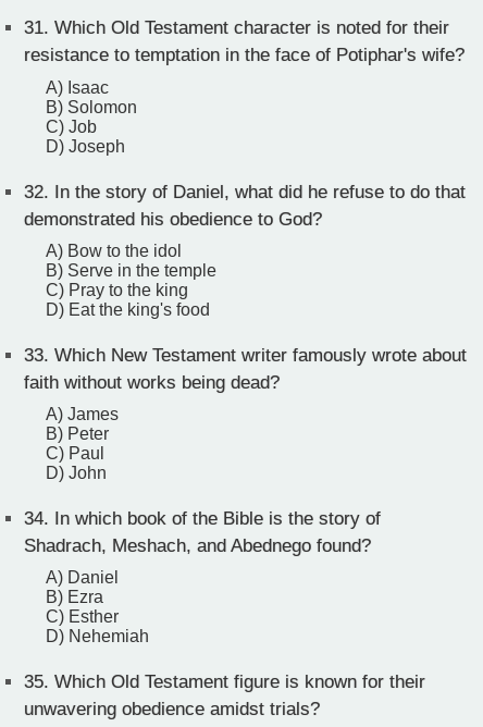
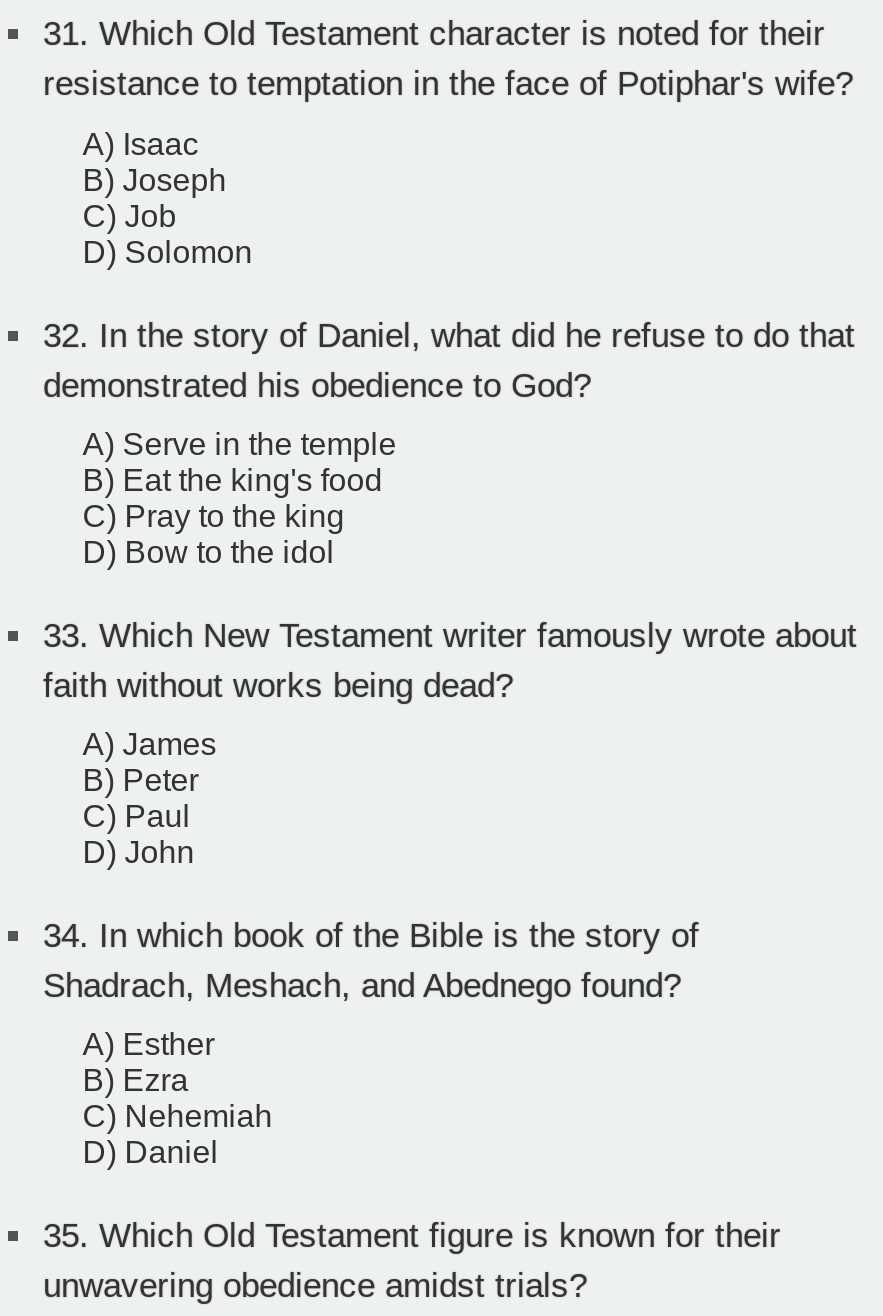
- B) Solomon
+ B) Joseph

- D) Joseph
+ D) Solomon

- A) Bow to the idol
+ A) Serve in the temple

- B) Serve in the temple
+ B) Eat the king's food

- D) Eat the king's food
+ D) Bow to the idol

- A) Daniel
+ A) Esther

- C) Esther
+ C) Nehemiah

- D) Nehemiah
+ D) Daniel
